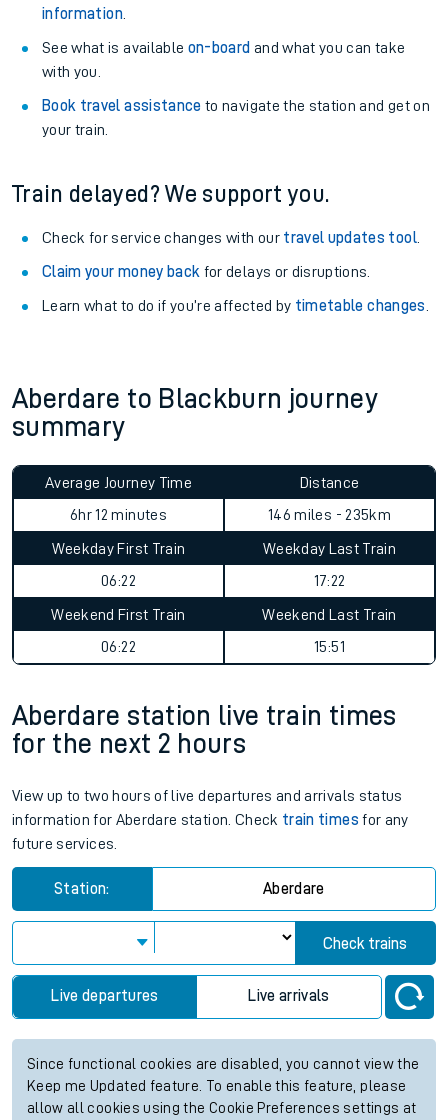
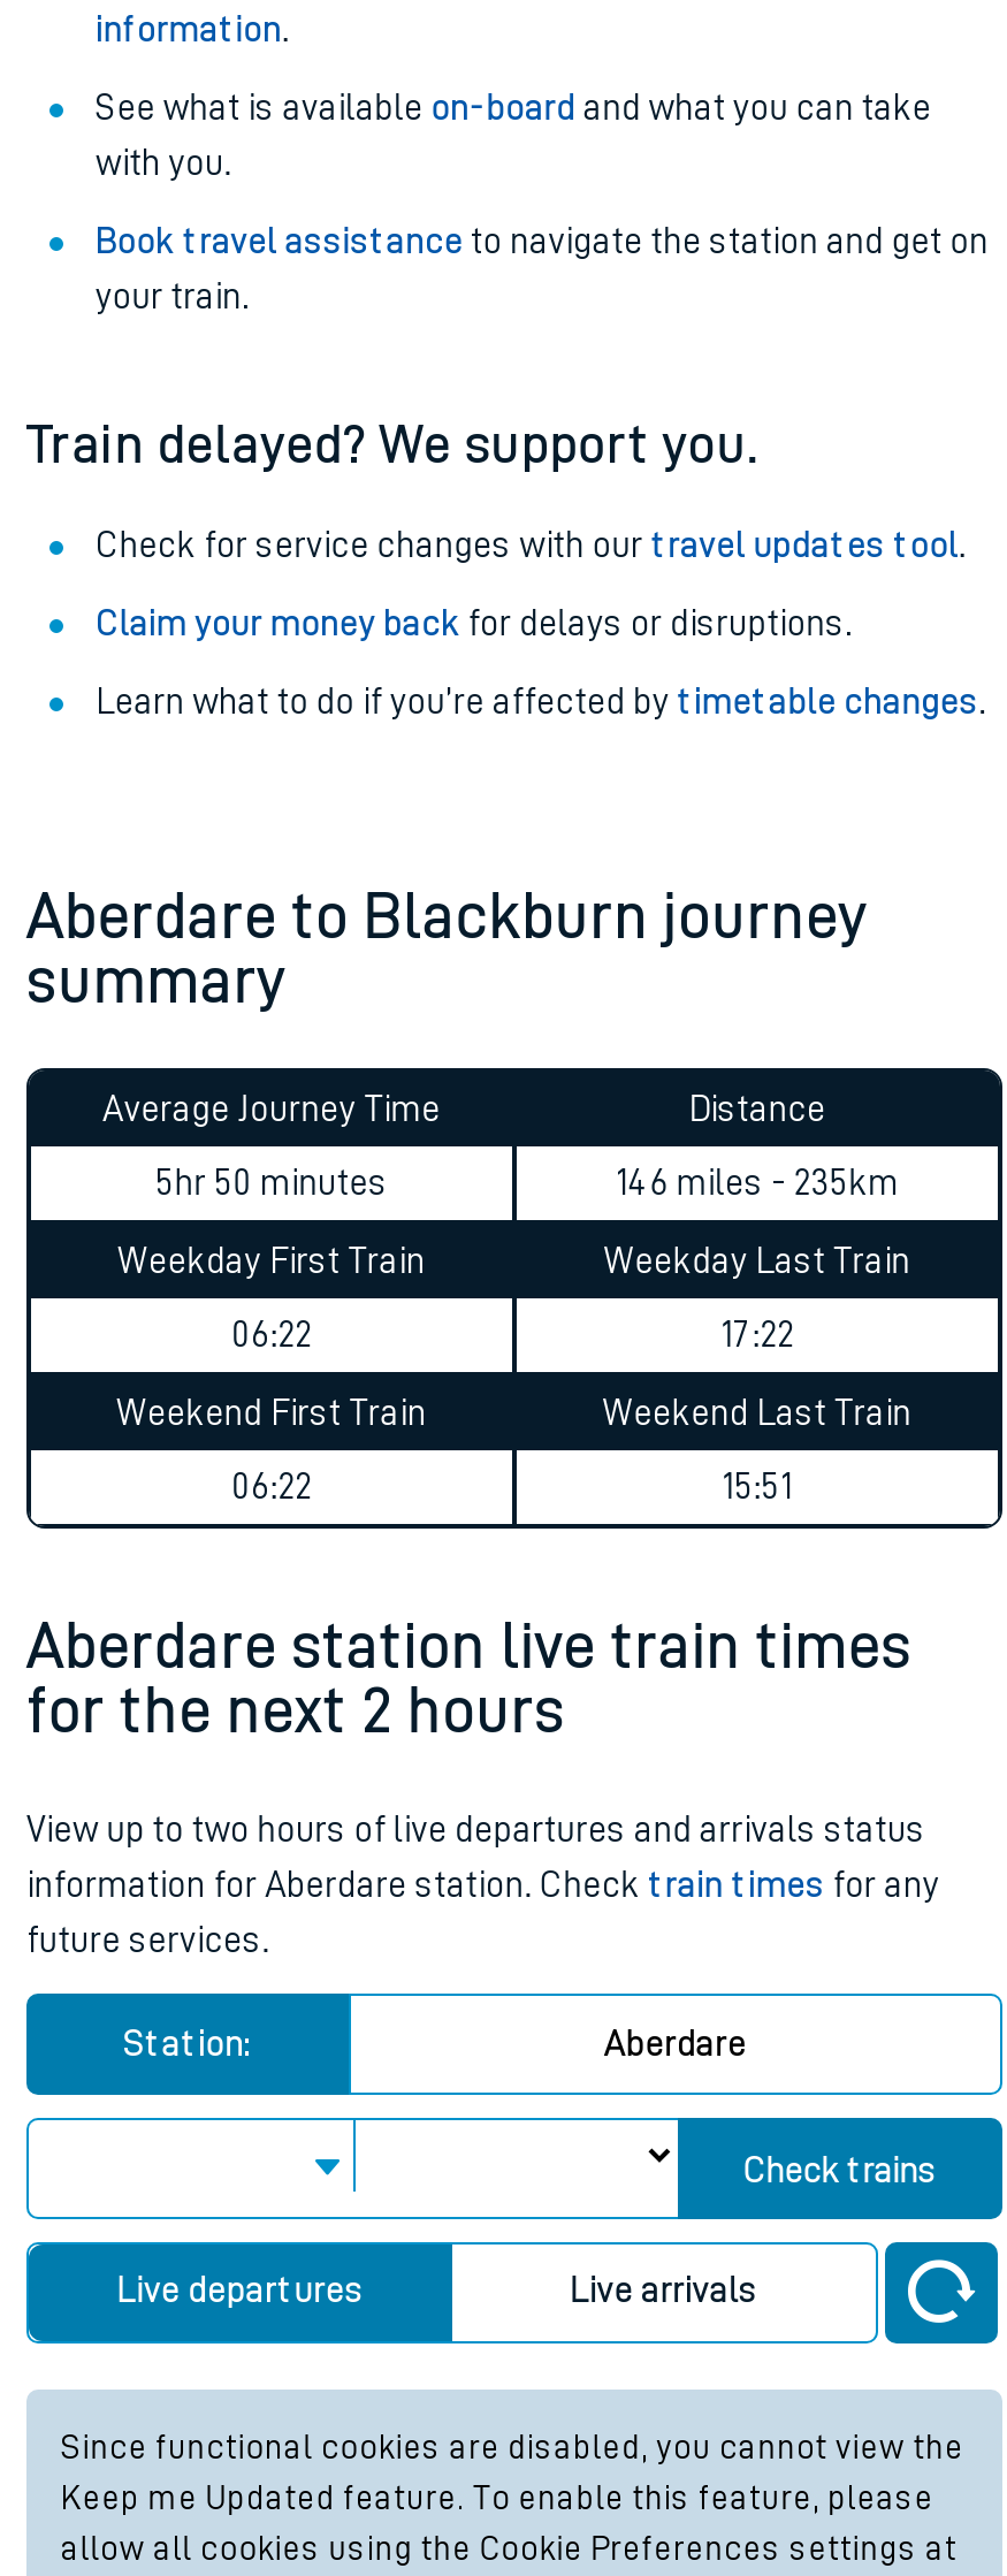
- 6hr 12 minutes
+ 5hr 50 minutes
